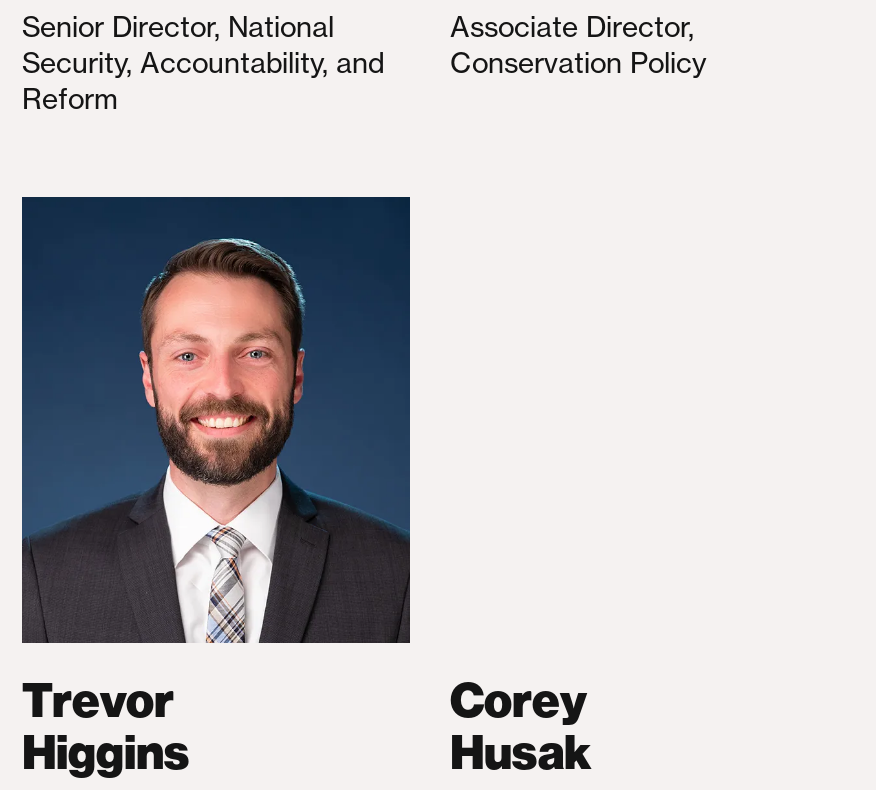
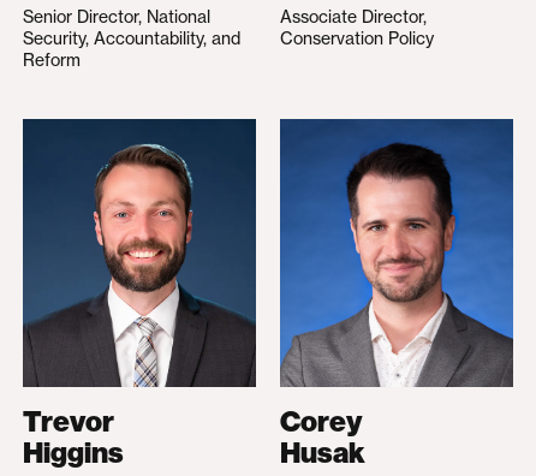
+ [image]
